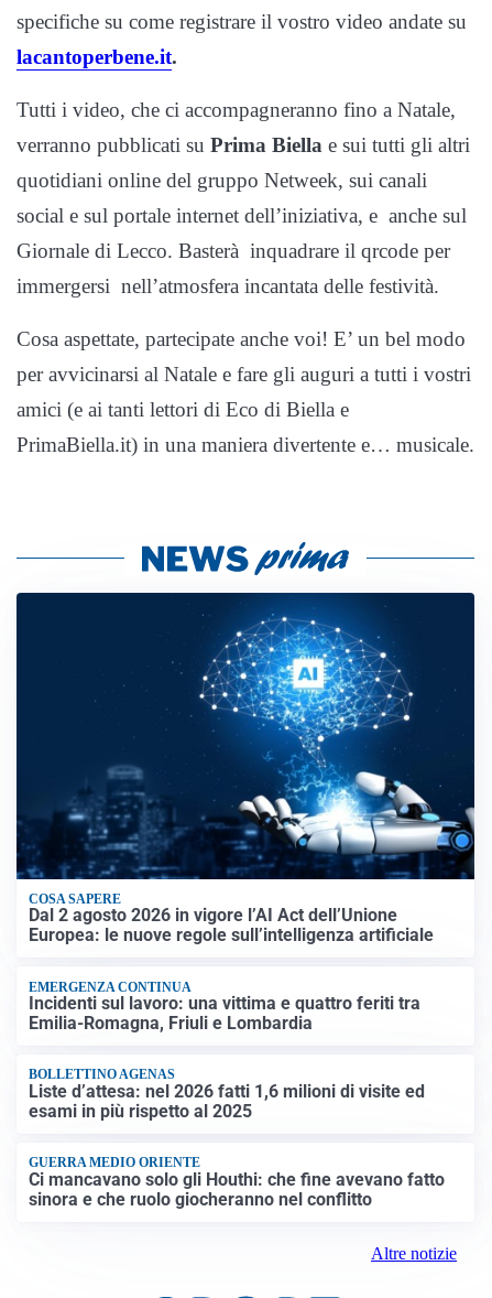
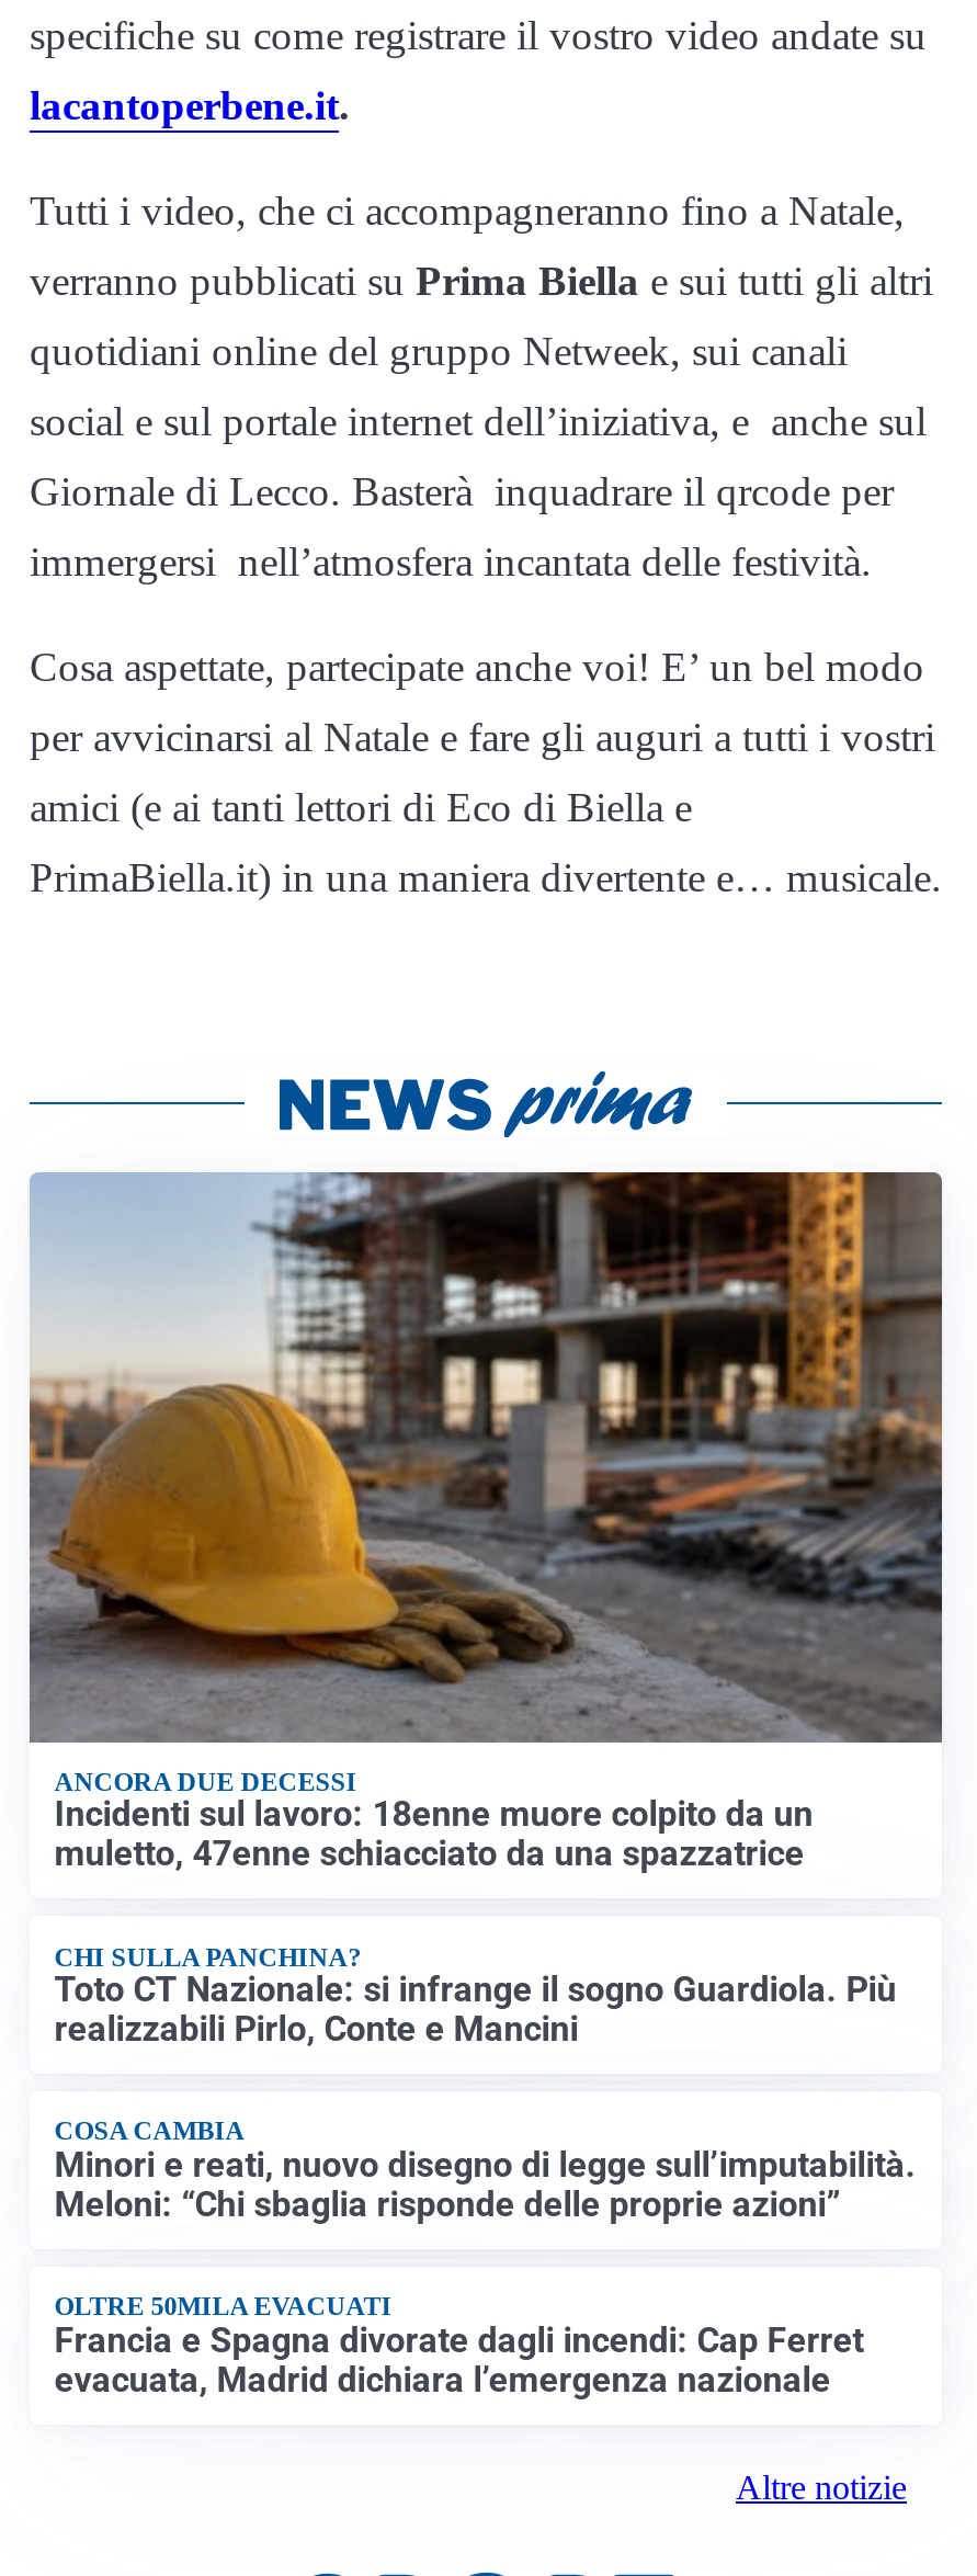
- [image]
- COSA SAPERE
- Dal 2 agosto 2026 in vigore l’AI Act dell’Unione
- Europea: le nuove regole sull’intelligenza artificiale
+ [image]
+ ANCORA DUE DECESSI
+ Incidenti sul lavoro: 18enne muore colpito da un
+ muletto, 47enne schiacciato da una spazzatrice

- EMERGENZA CONTINUA
- Incidenti sul lavoro: una vittima e quattro feriti tra
- Emilia-Romagna, Friuli e Lombardia
+ CHI SULLA PANCHINA?
+ Toto CT Nazionale: si infrange il sogno Guardiola. Più
+ realizzabili Pirlo, Conte e Mancini

- BOLLETTINO AGENAS
- Liste d’attesa: nel 2026 fatti 1,6 milioni di visite ed
- esami in più rispetto al 2025
+ COSA CAMBIA
+ Minori e reati, nuovo disegno di legge sull’imputabilità.
+ Meloni: “Chi sbaglia risponde delle proprie azioni”

- GUERRA MEDIO ORIENTE
- Ci mancavano solo gli Houthi: che fine avevano fatto
- sinora e che ruolo giocheranno nel conflitto
+ OLTRE 50MILA EVACUATI
+ Francia e Spagna divorate dagli incendi: Cap Ferret
+ evacuata, Madrid dichiara l’emergenza nazionale
